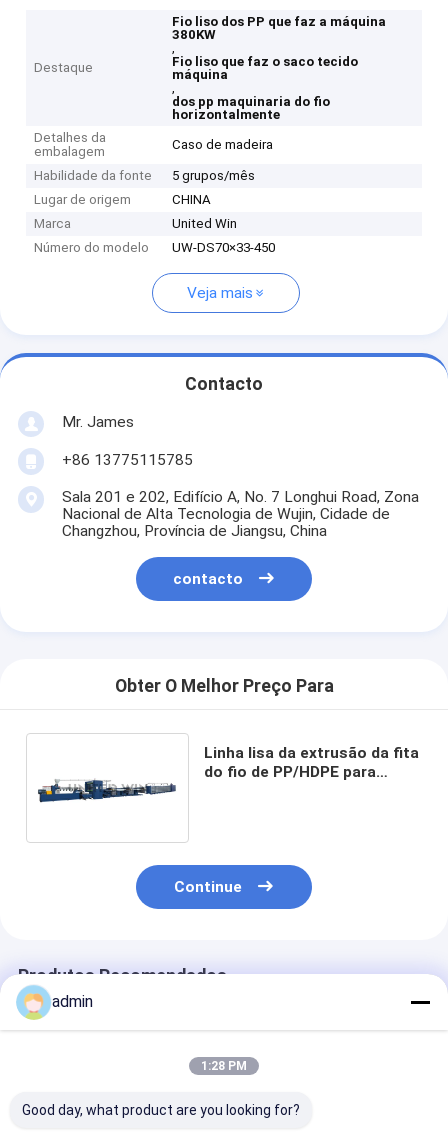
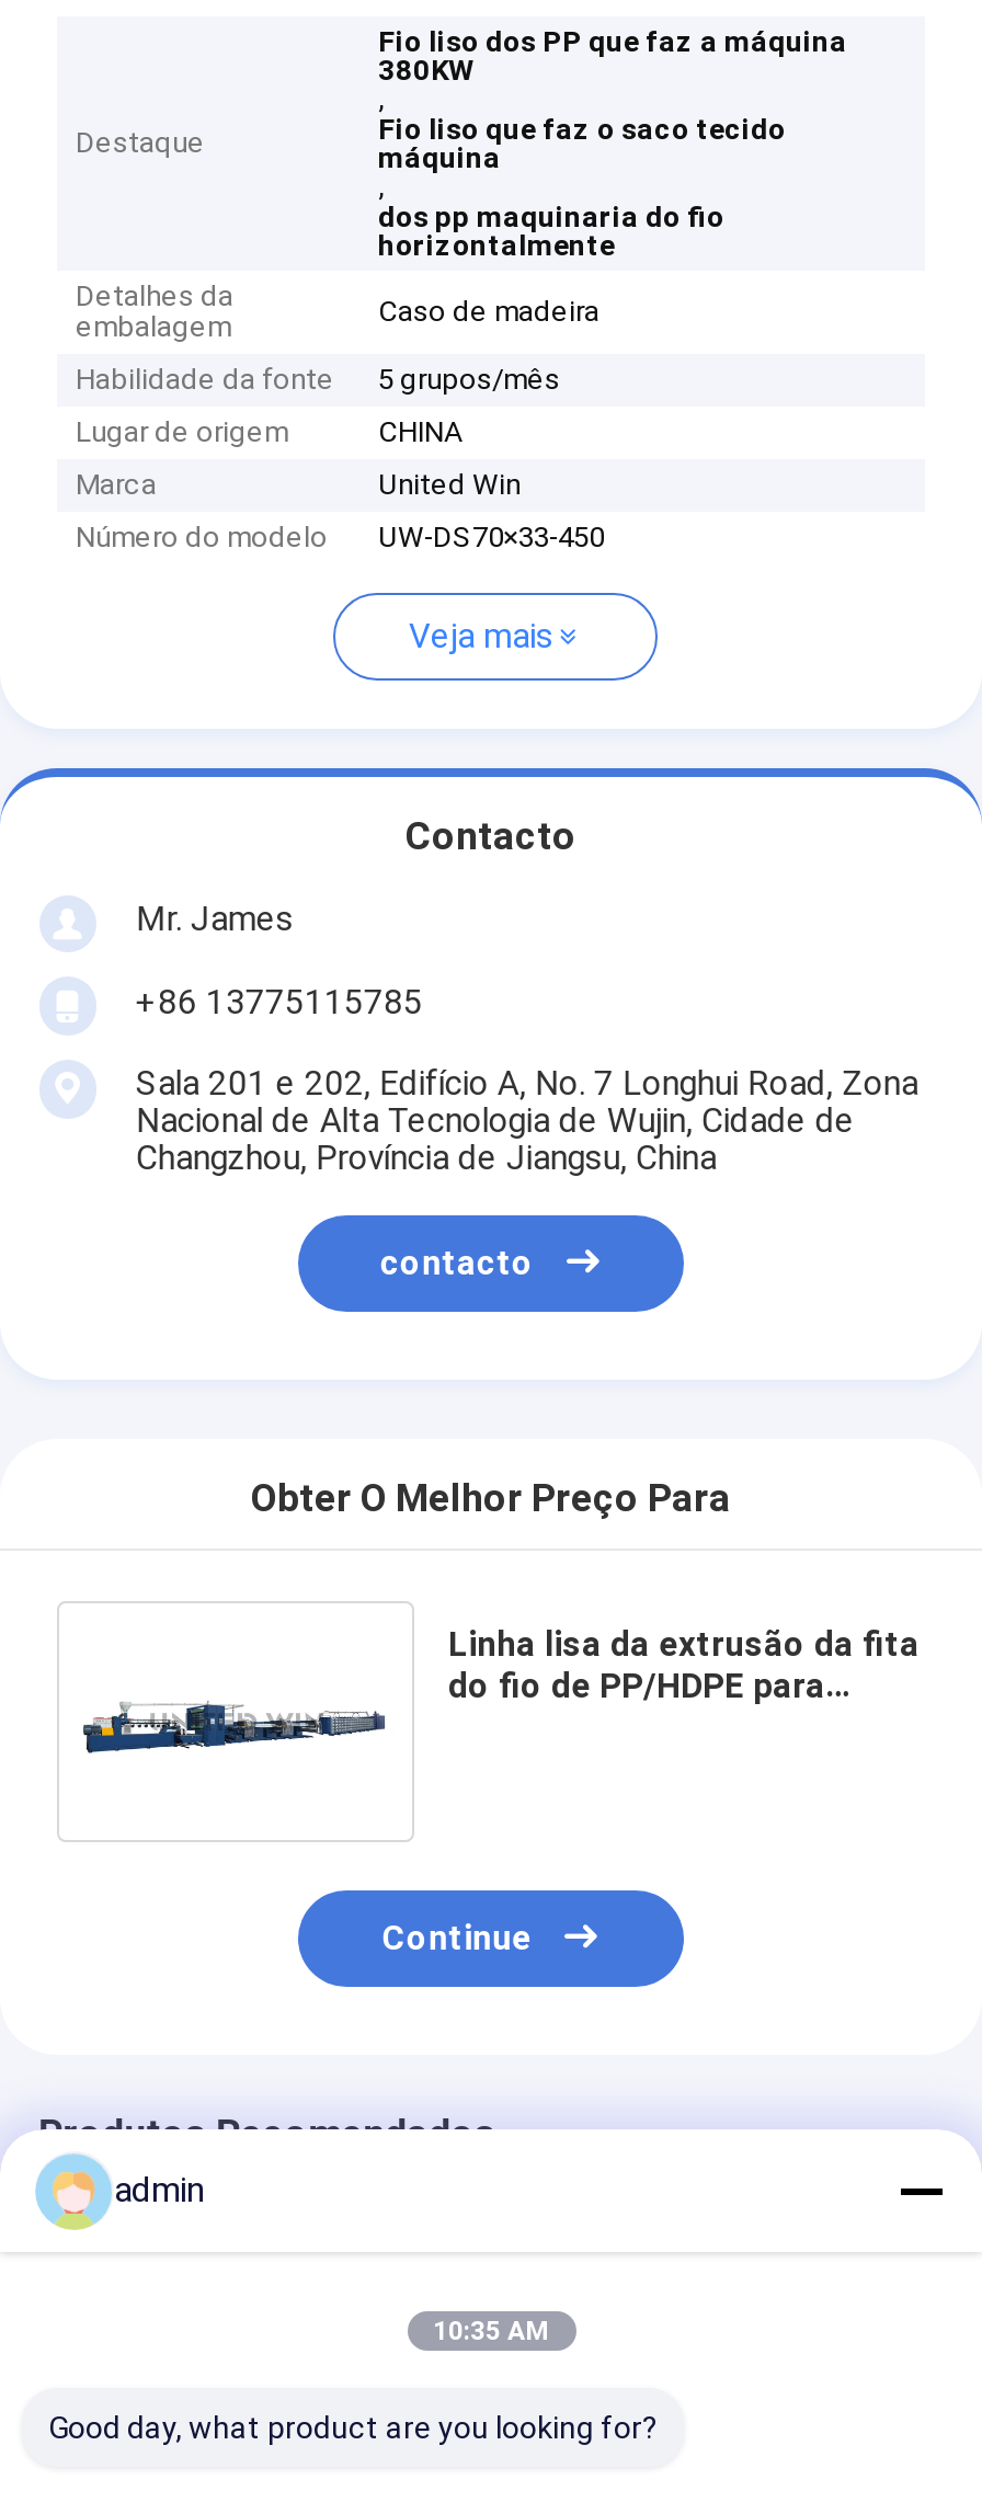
- 1:28 PM
+ 10:35 AM
